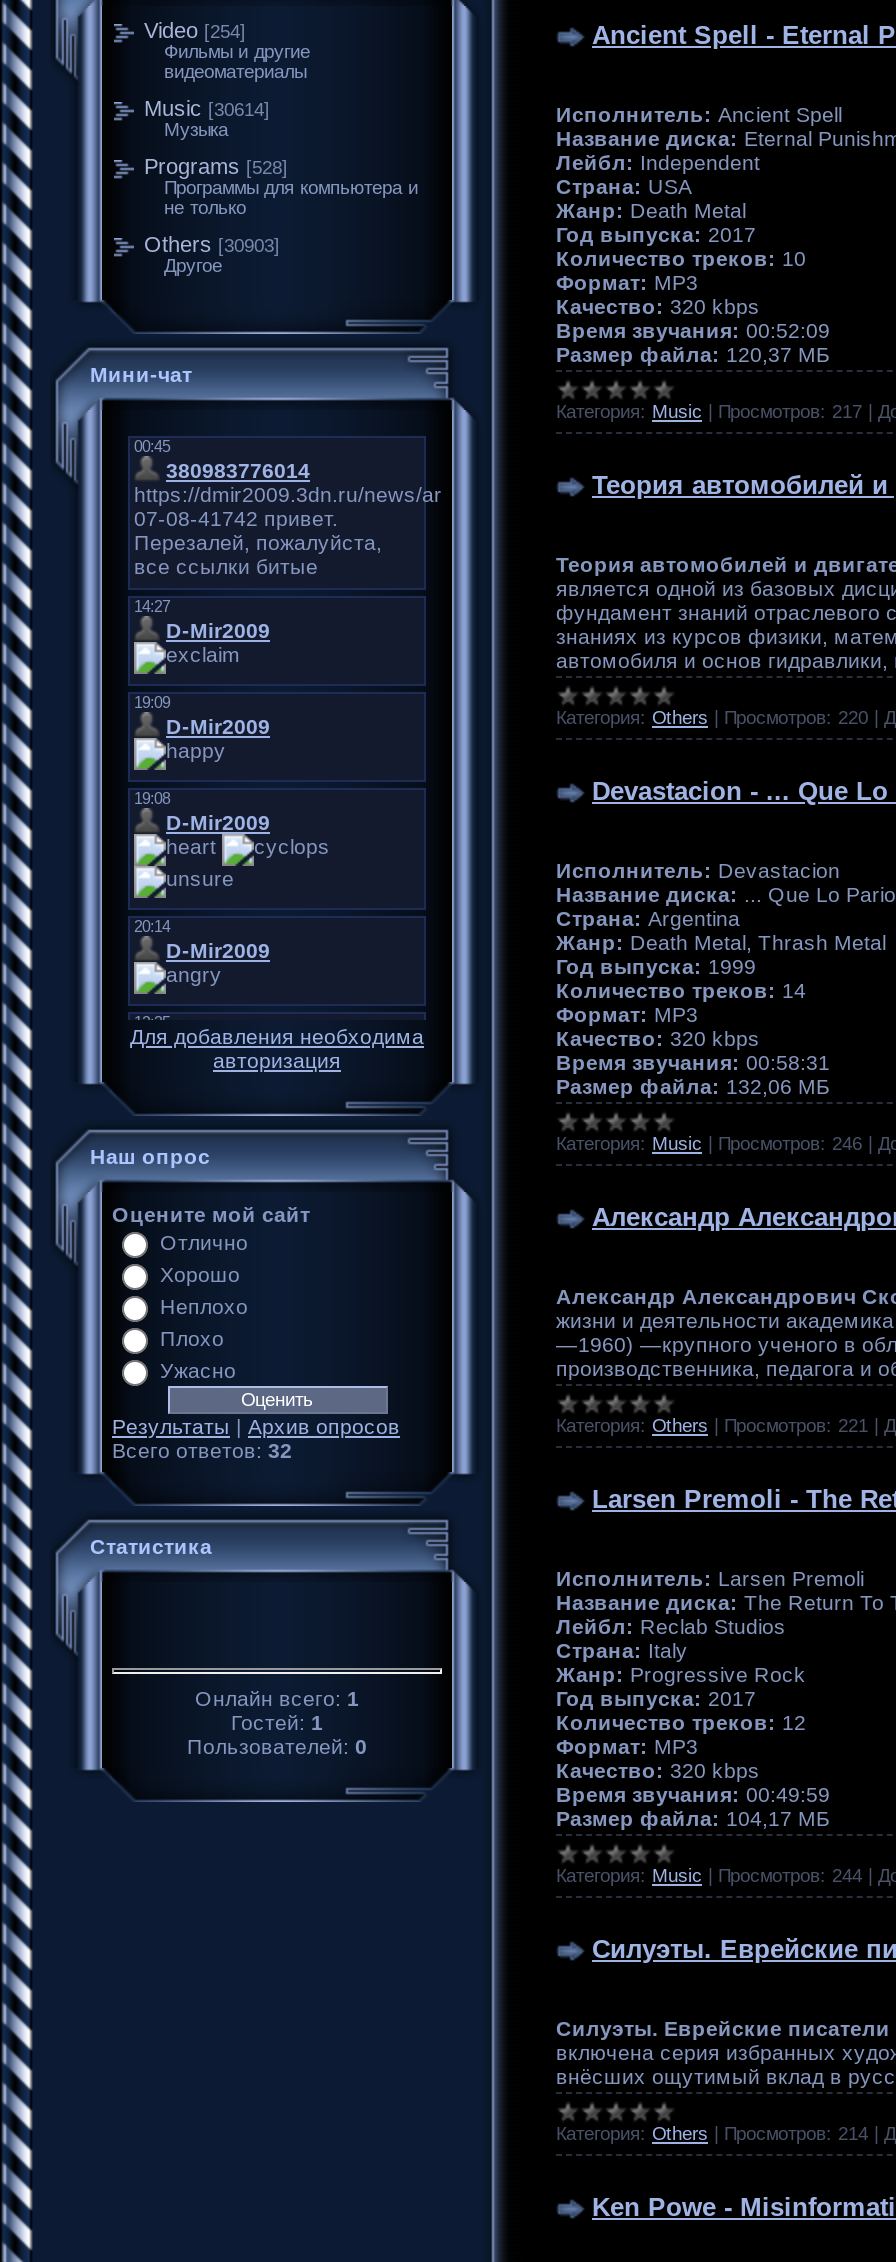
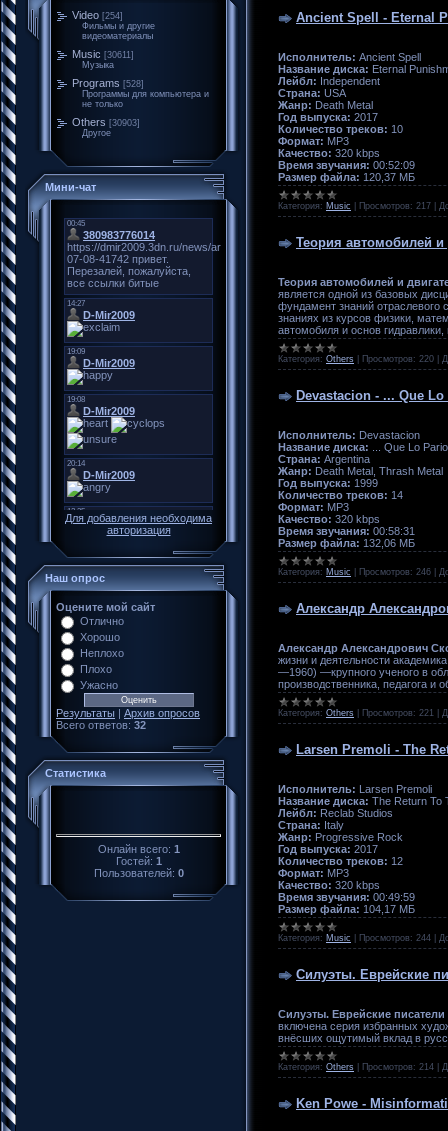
- Music [30614]
+ Music [30611]
